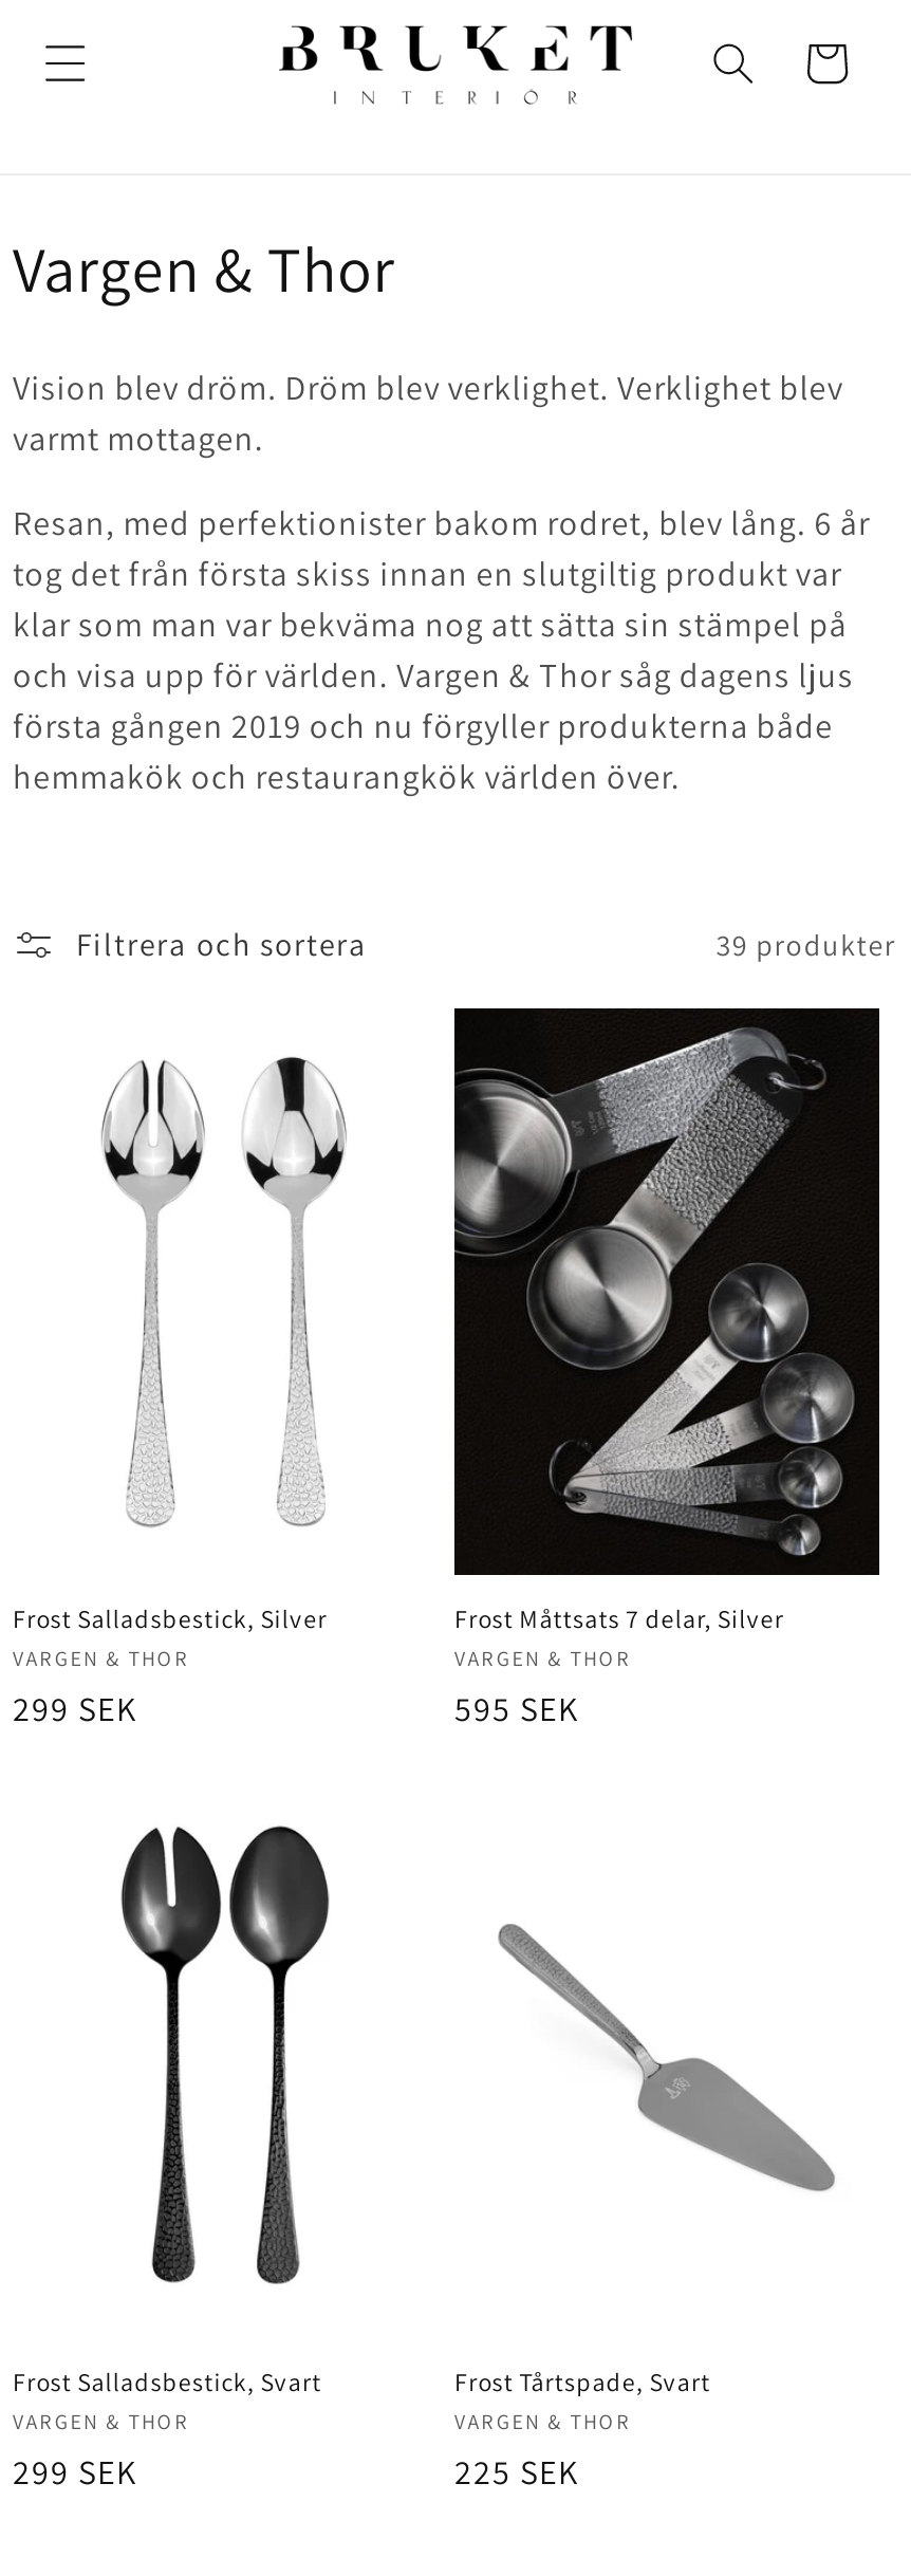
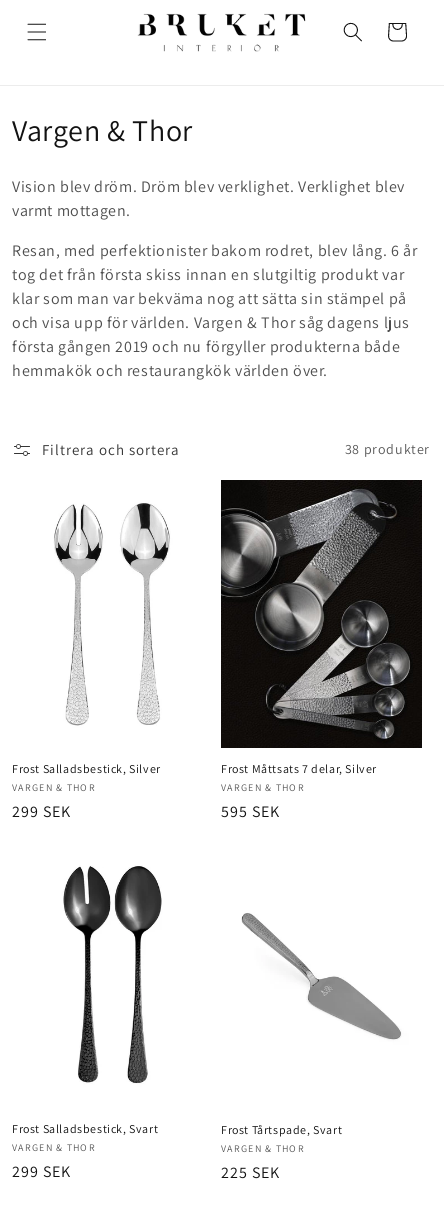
- 39 produkter
+ 38 produkter
